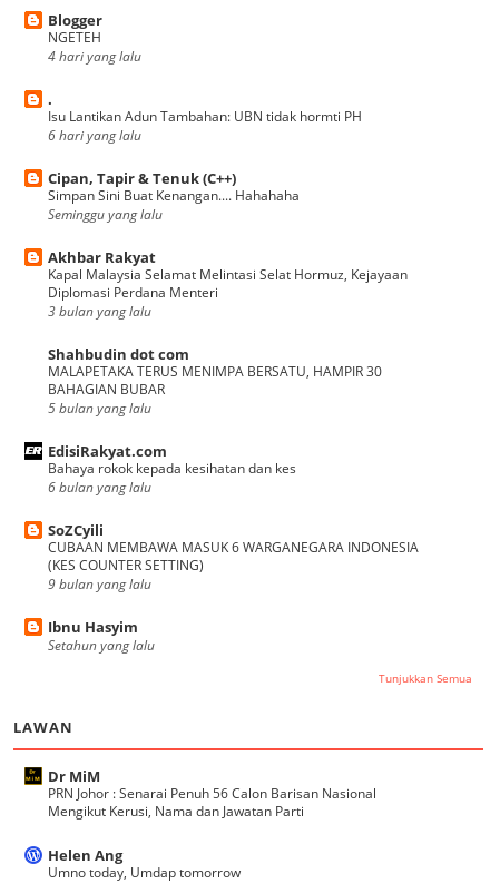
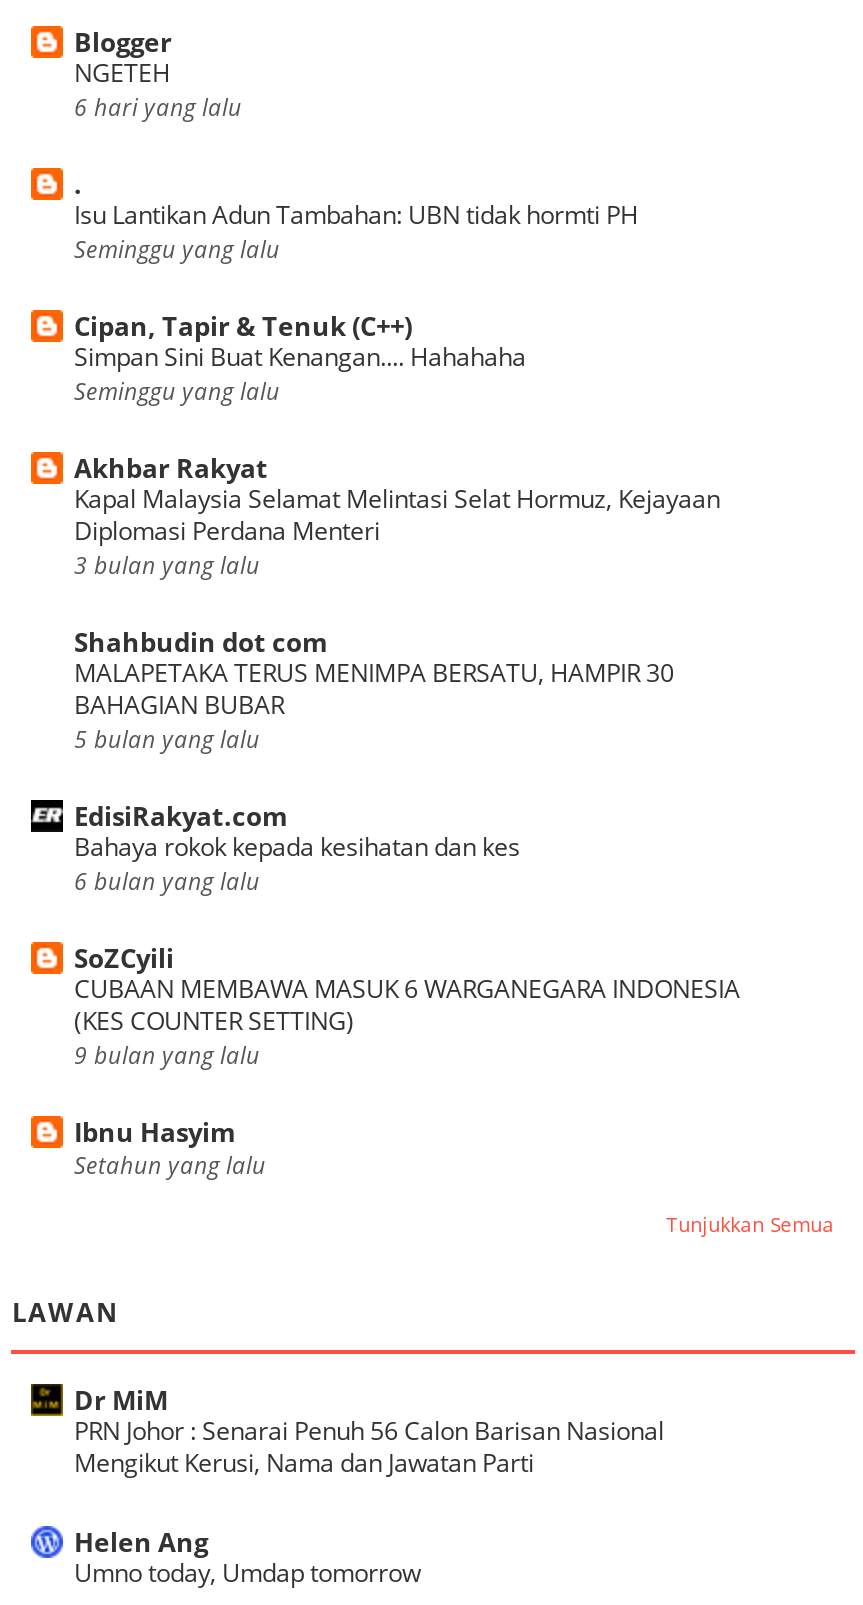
- 4 hari yang lalu

moved up: 6 hari yang lalu

+ Seminggu yang lalu
